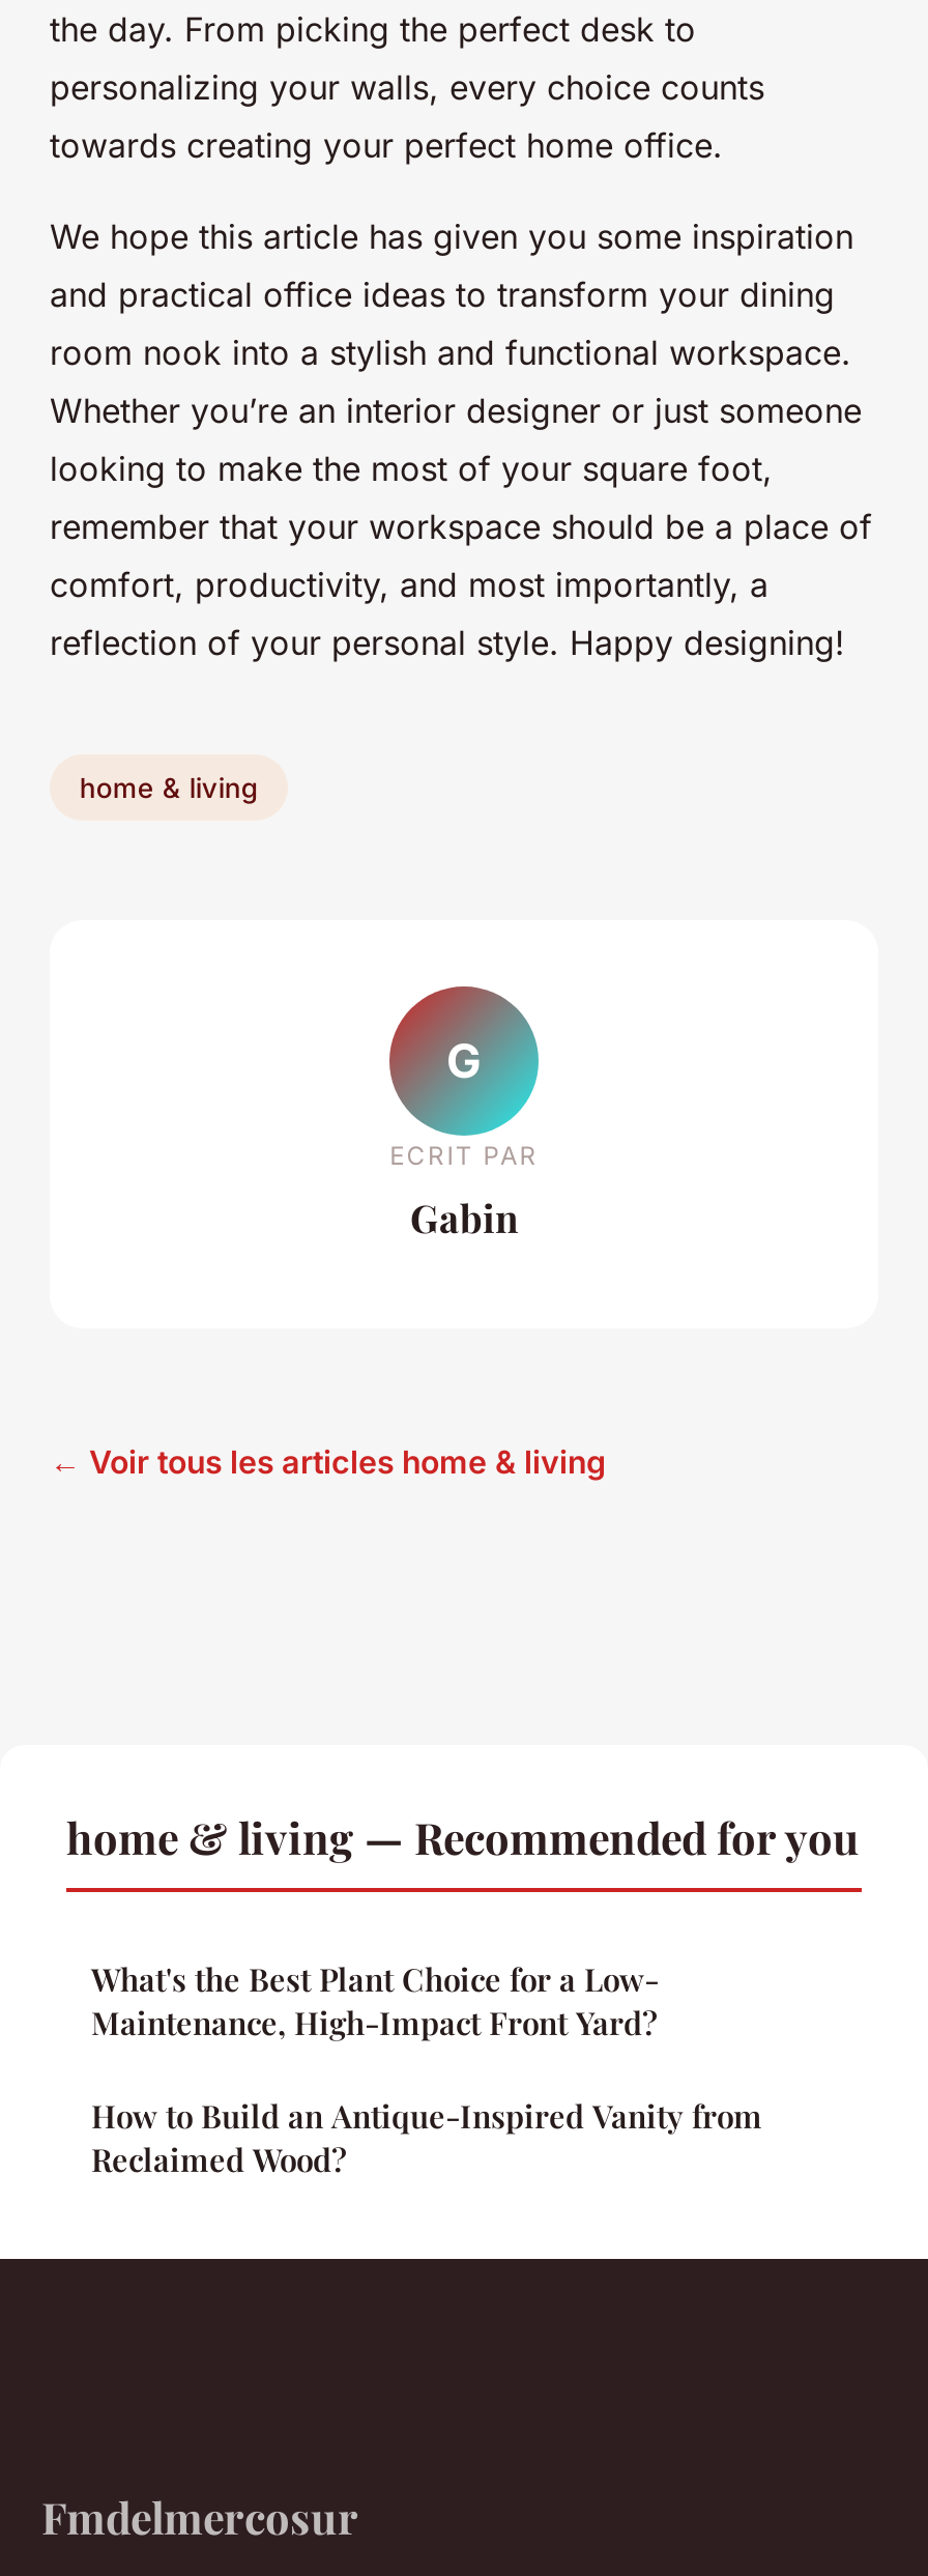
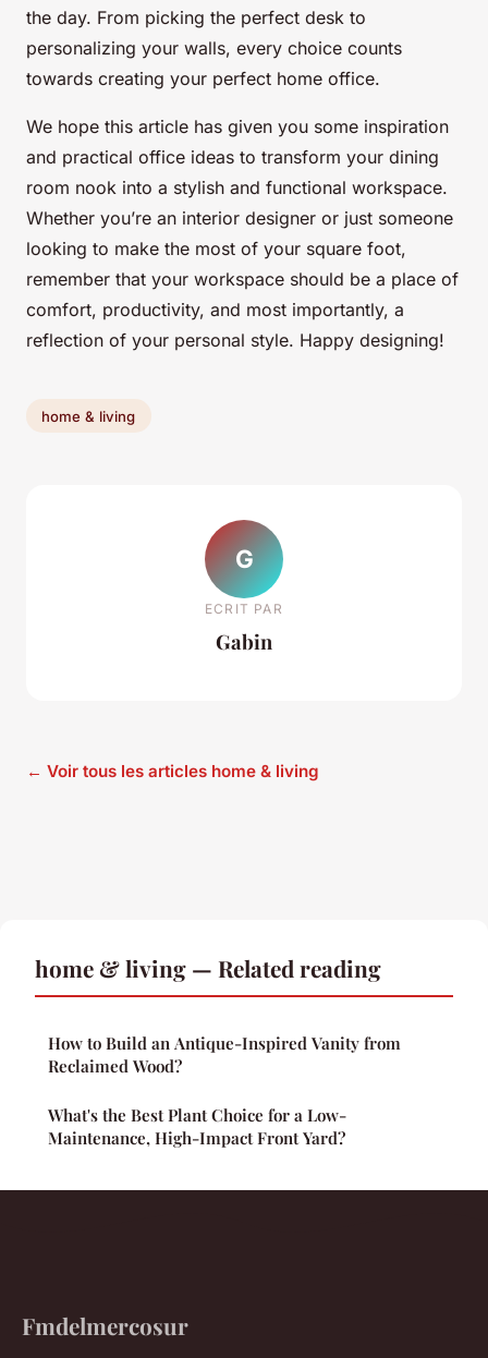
- home & living — Recommended for you
+ home & living — Related reading

moved down: What's the Best Plant Choice for a Low- | Maintenance, High-Impact Front Yard?

moved up: How to Build an Antique-Inspired Vanity from | Reclaimed Wood?
